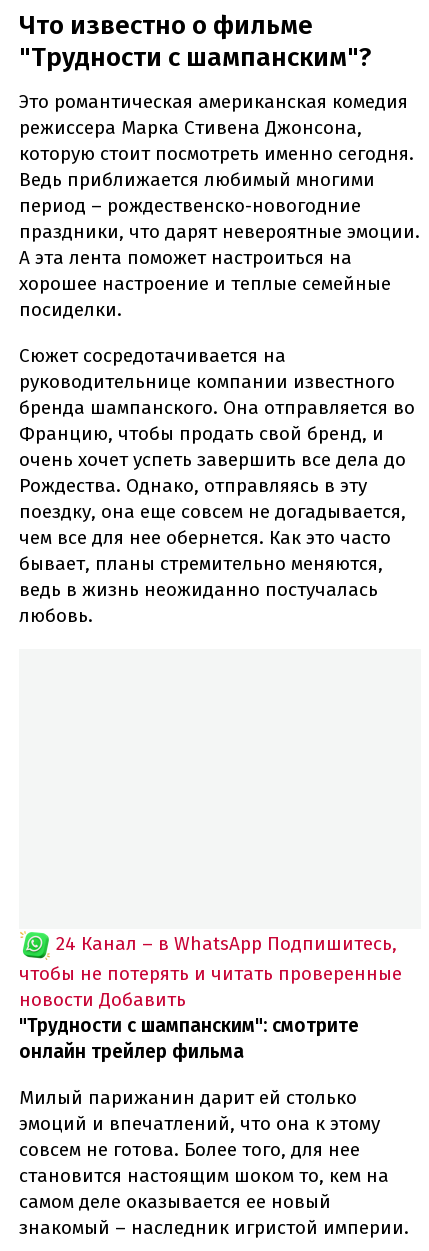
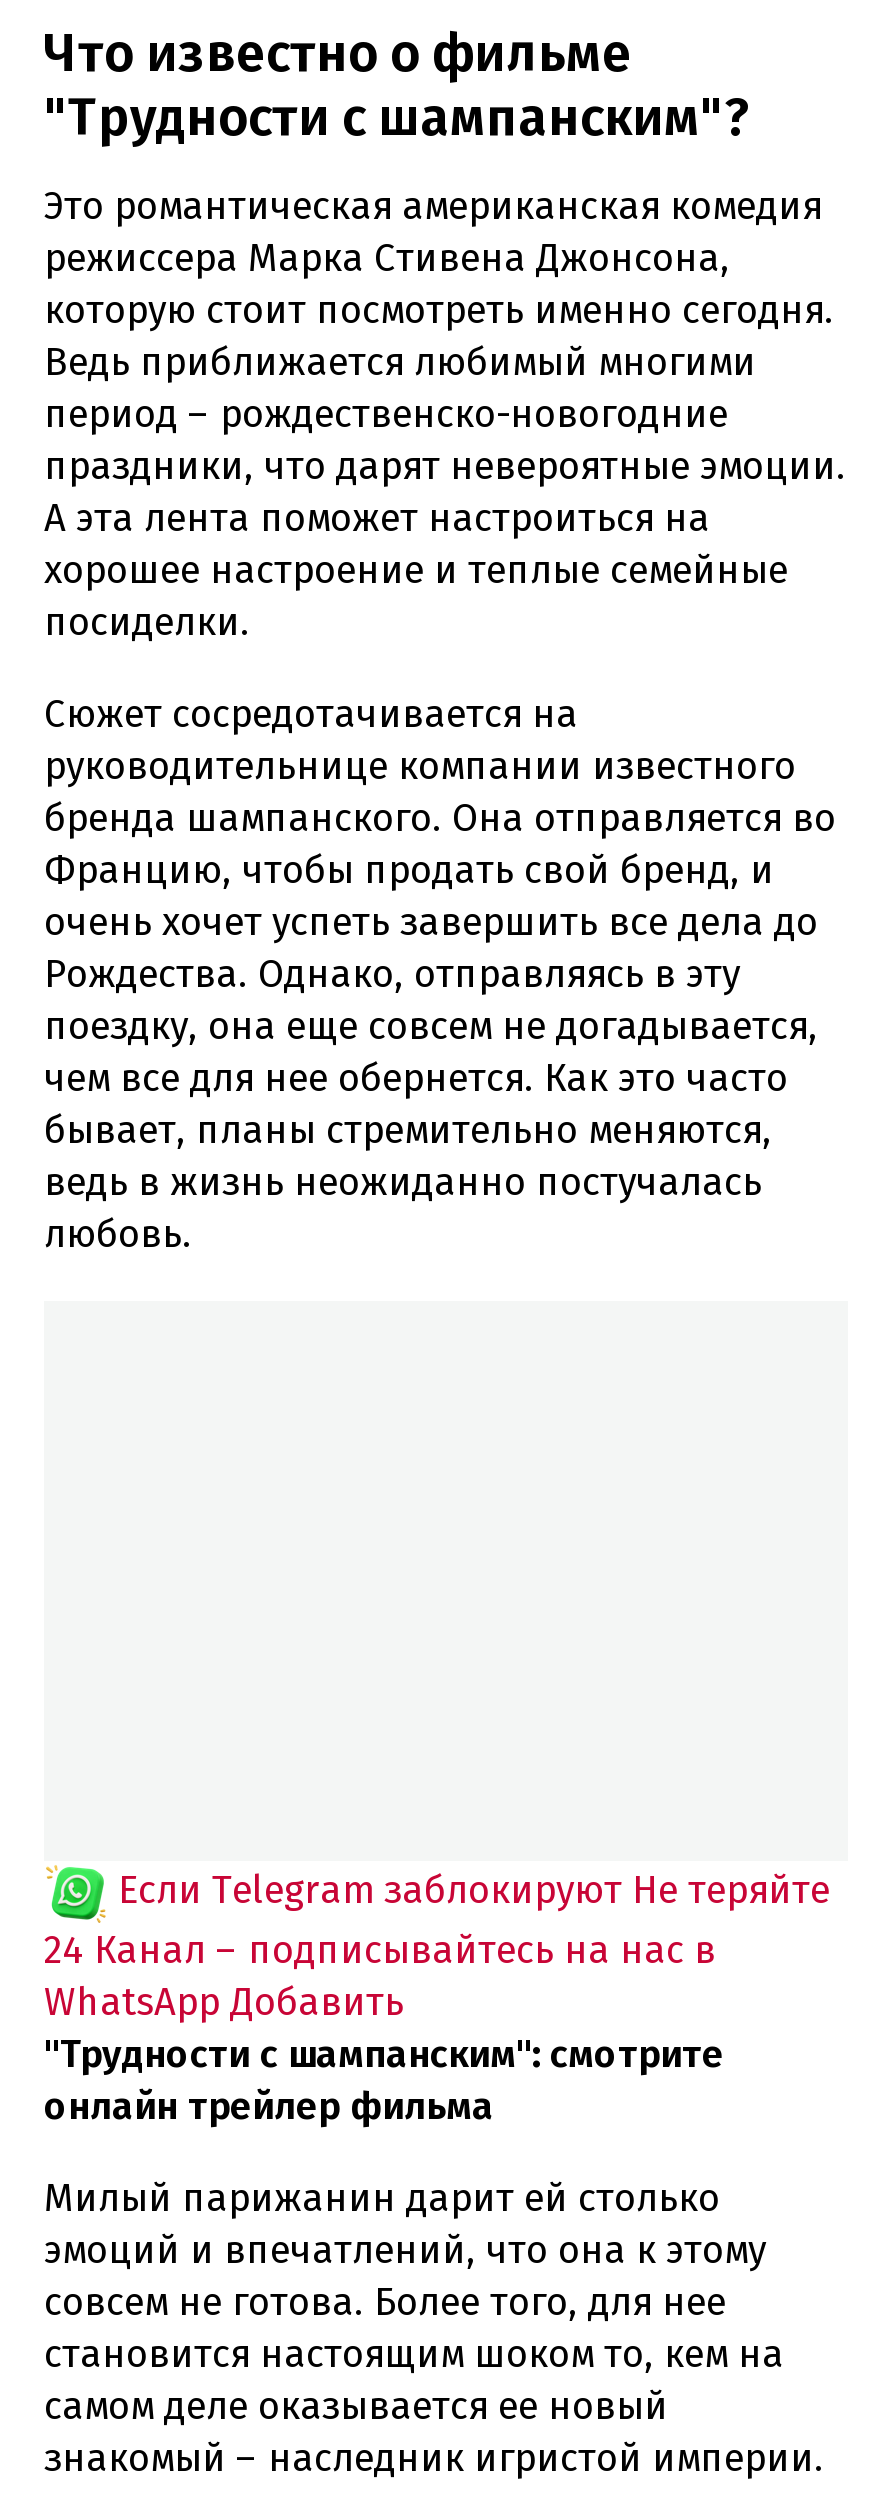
- 24 Канал – в WhatsApp Подпишитесь,
- чтобы не потерять и читать проверенные
- новости Добавить
+ Если Telegram заблокируют Не теряйте
+ 24 Канал – подписывайтесь на нас в
+ WhatsApp Добавить
